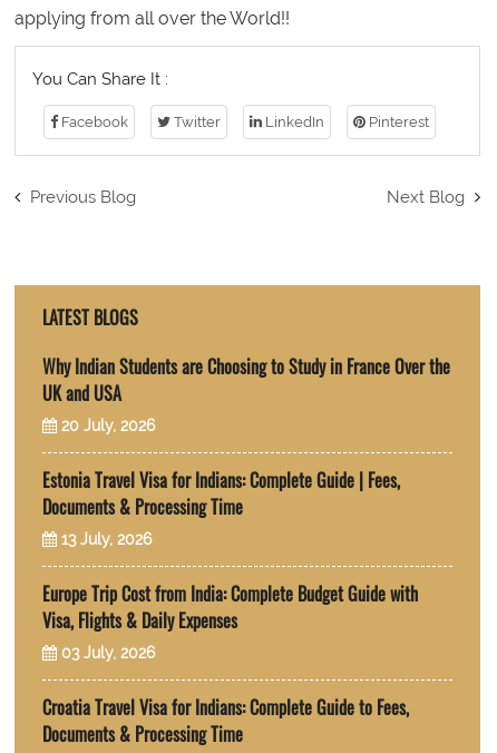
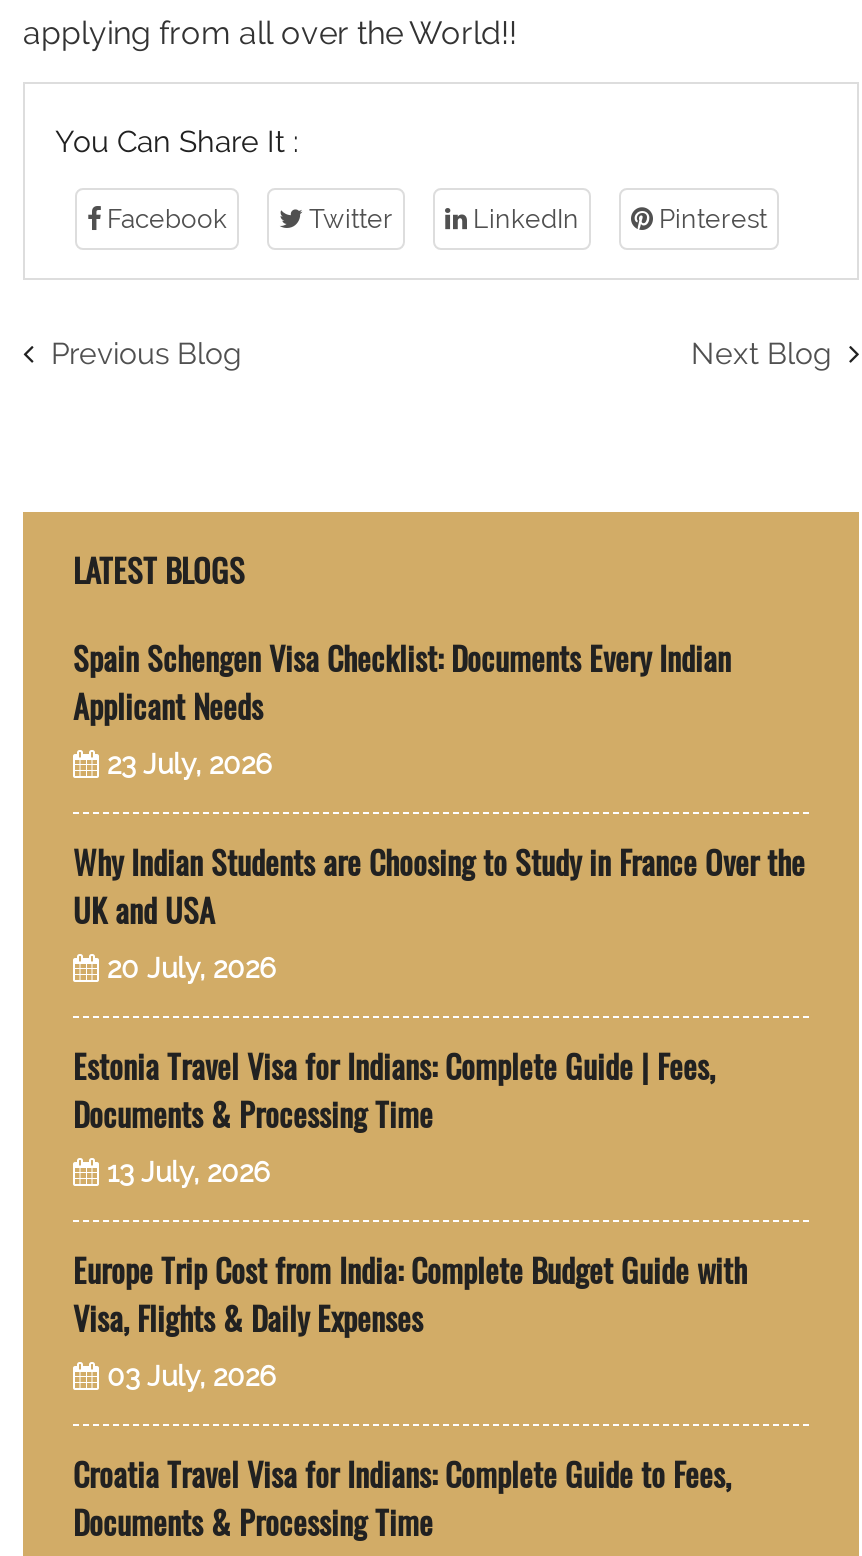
+ Spain Schengen Visa Checklist: Documents Every Indian
+ Applicant Needs
+ 23 July, 2026
